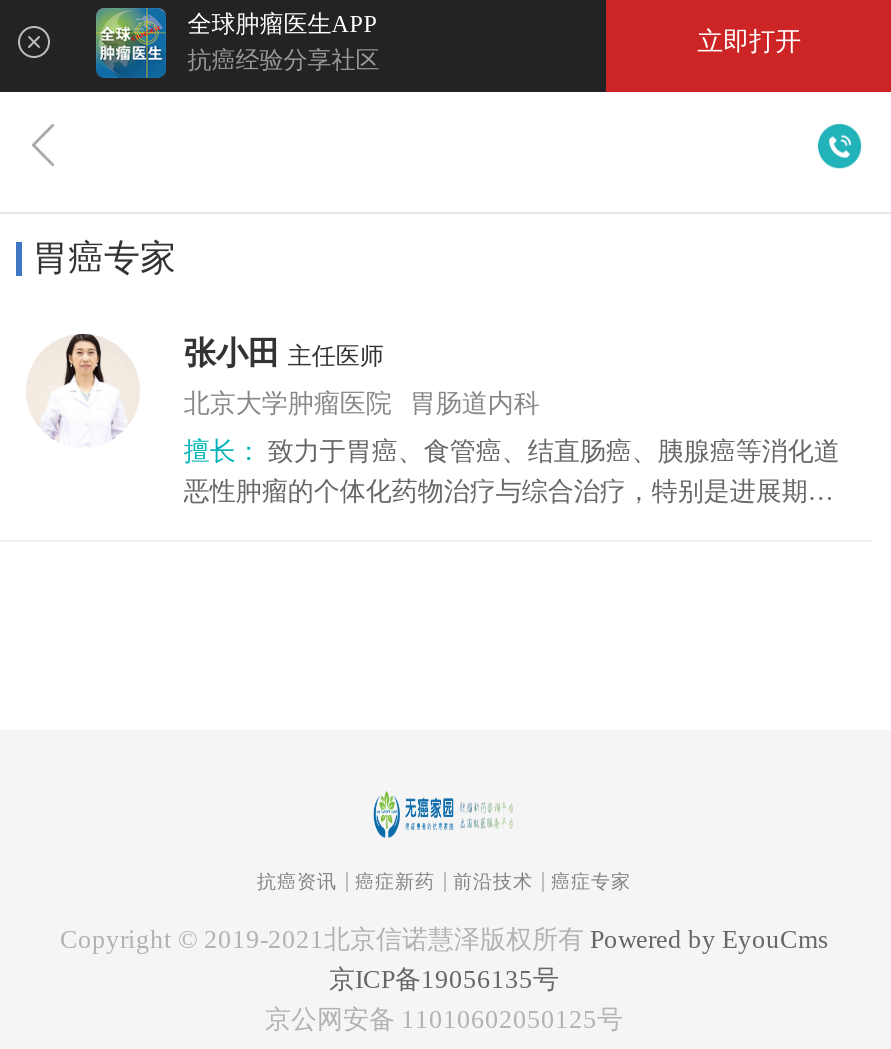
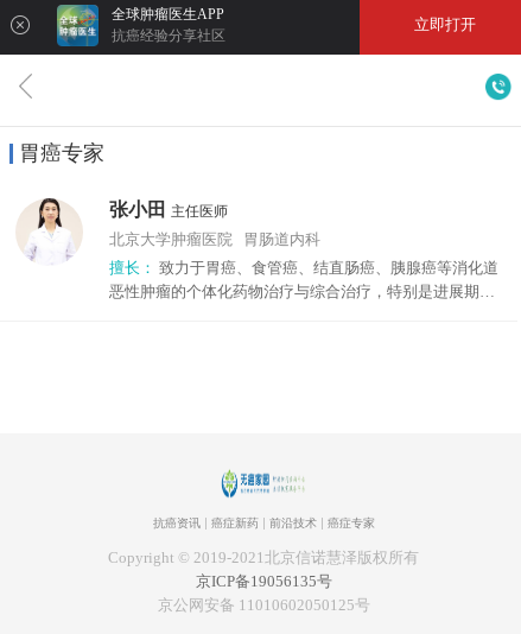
- Copyright © 2019-2021北京信诺慧泽版权所有Powered by EyouCms
+ Copyright © 2019-2021北京信诺慧泽版权所有
